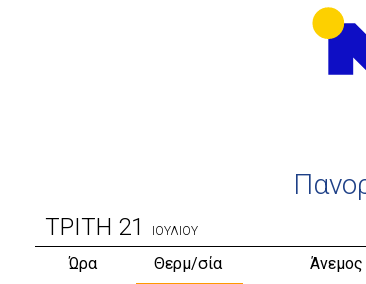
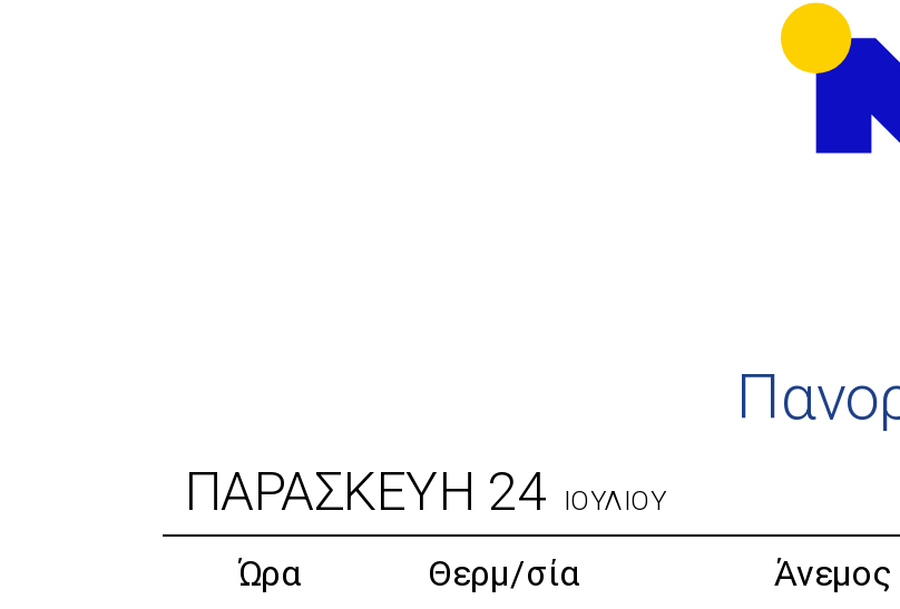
- ΤΡΙΤΗ 21 ΙΟΥΛΙΟΥ
+ ΠΑΡΑΣΚΕΥΗ 24 ΙΟΥΛΙΟΥ
